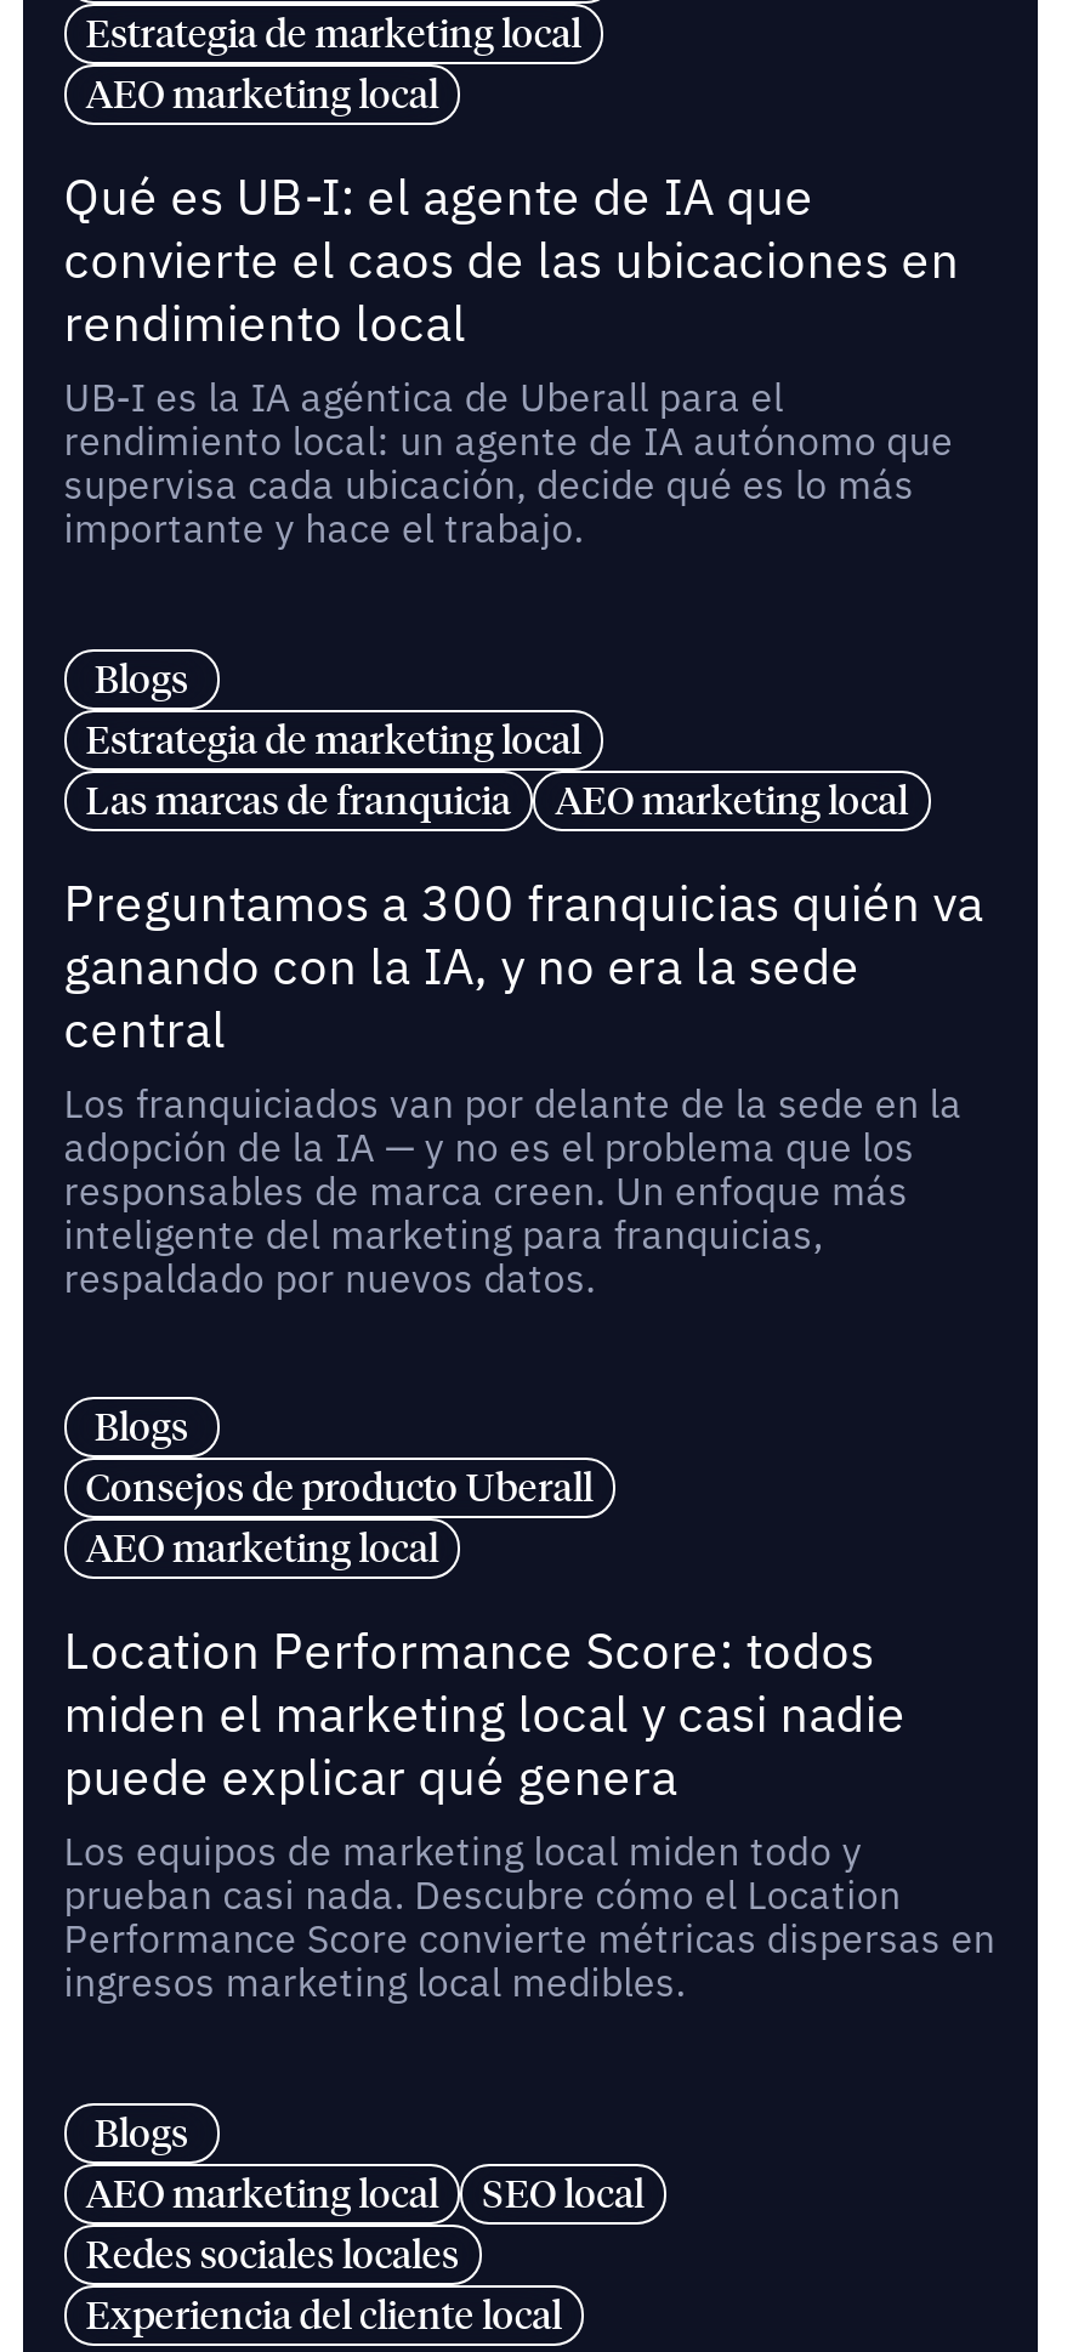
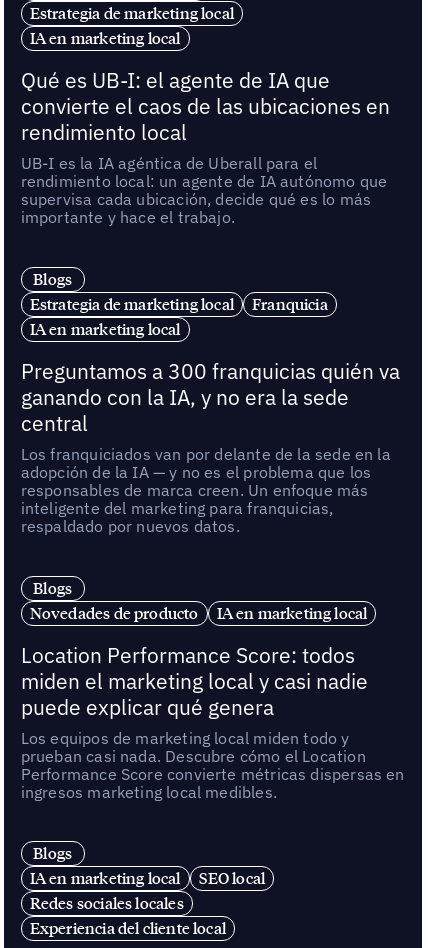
- AEO marketing local
+ IA en marketing local

- Las marcas de franquicia
- AEO marketing local
+ Franquicia
+ IA en marketing local

- Consejos de producto Uberall
- AEO marketing local
+ Novedades de producto
+ IA en marketing local

- AEO marketing local
+ IA en marketing local
